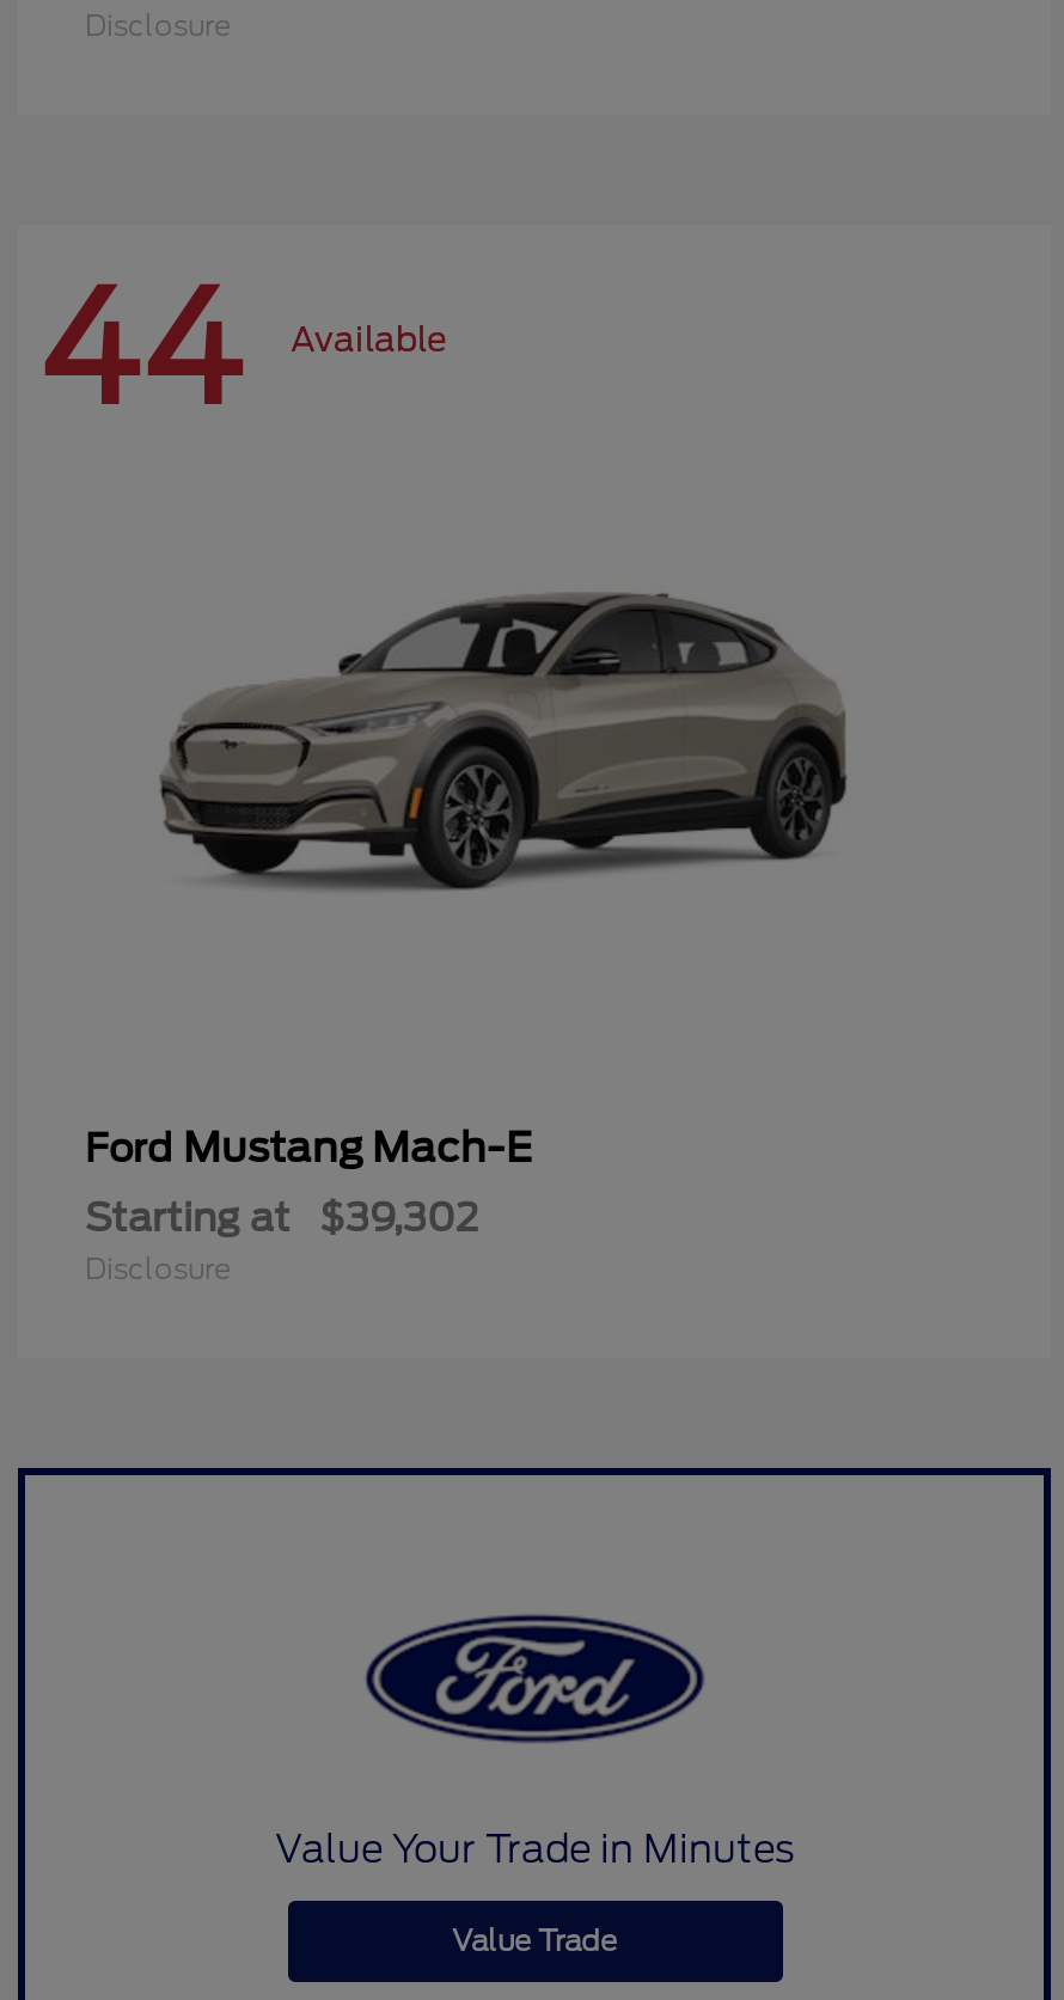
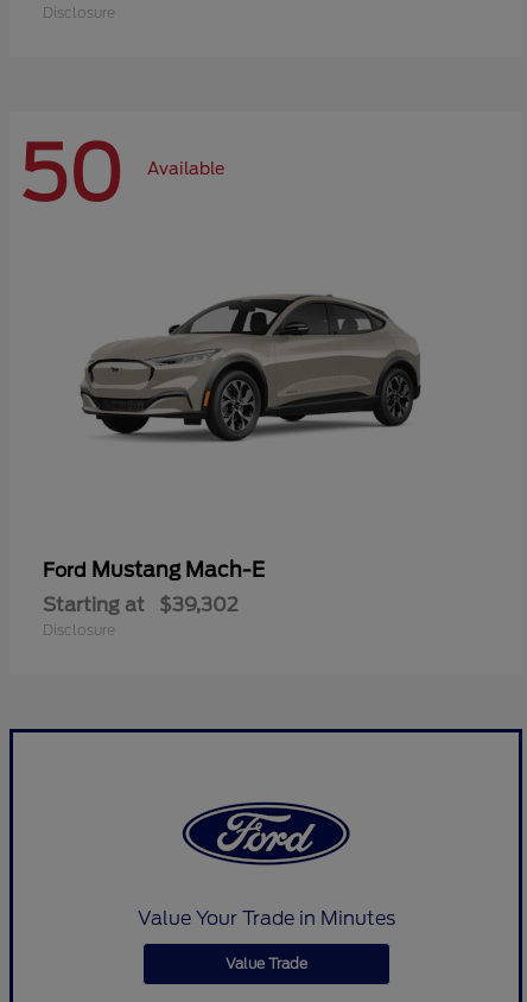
- 44 Available
+ 50 Available
